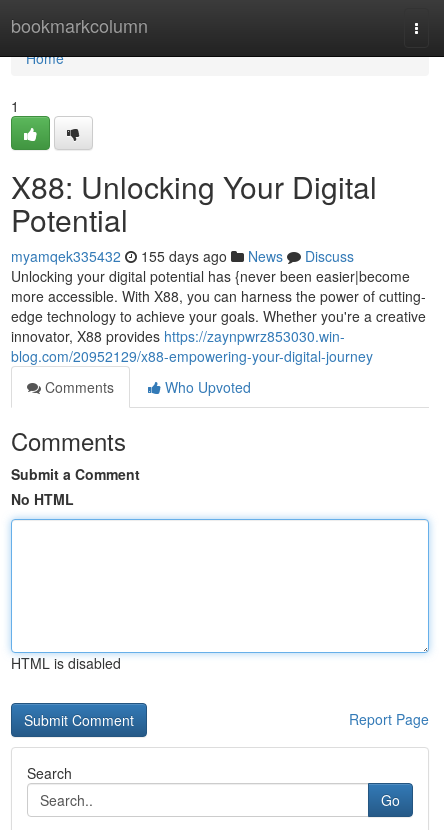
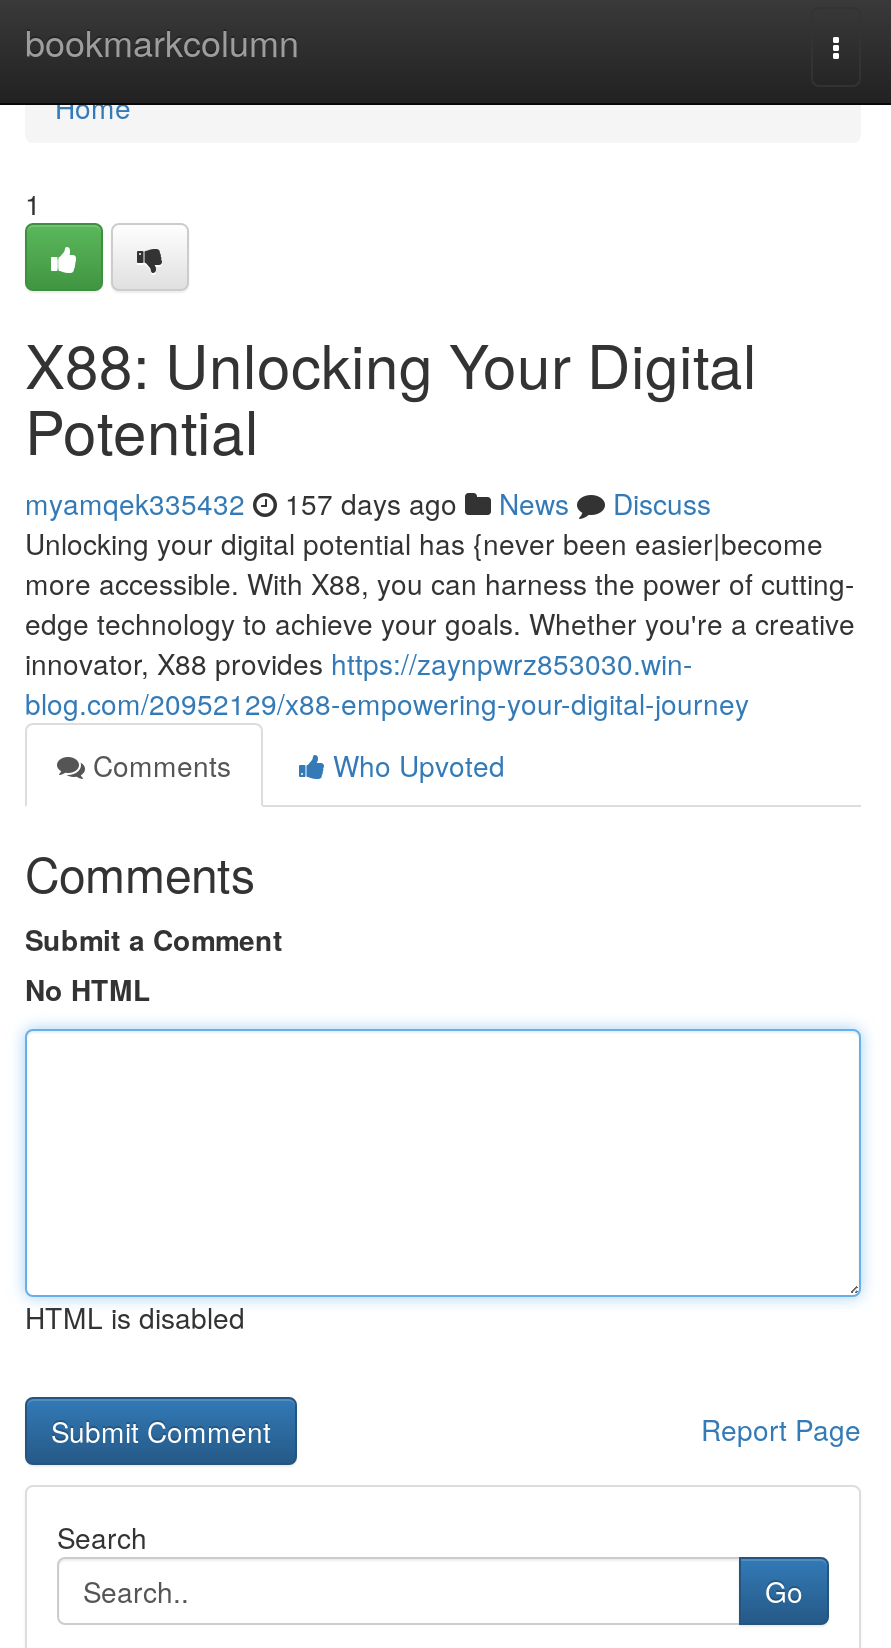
- myamqek335432 155 days ago News Discuss
+ myamqek335432 157 days ago News Discuss
